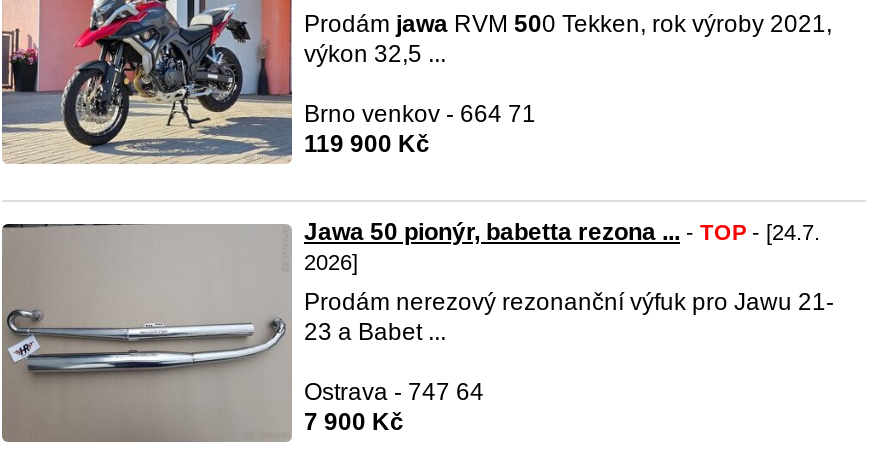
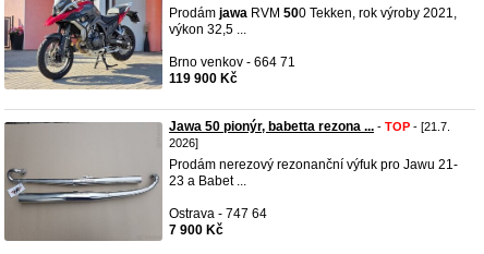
- Jawa 50 pionýr, babetta rezona ... - TOP - [24.7.
+ Jawa 50 pionýr, babetta rezona ... - TOP - [21.7.
